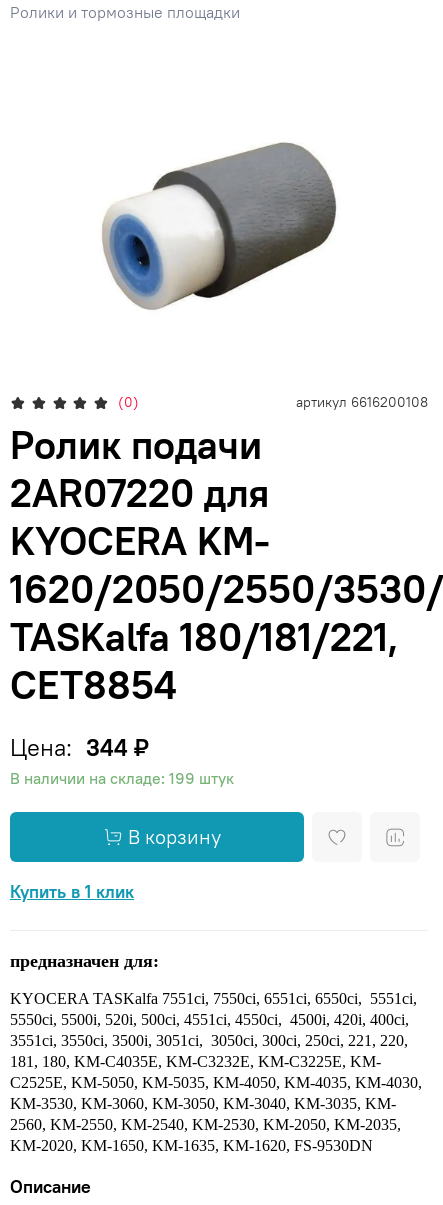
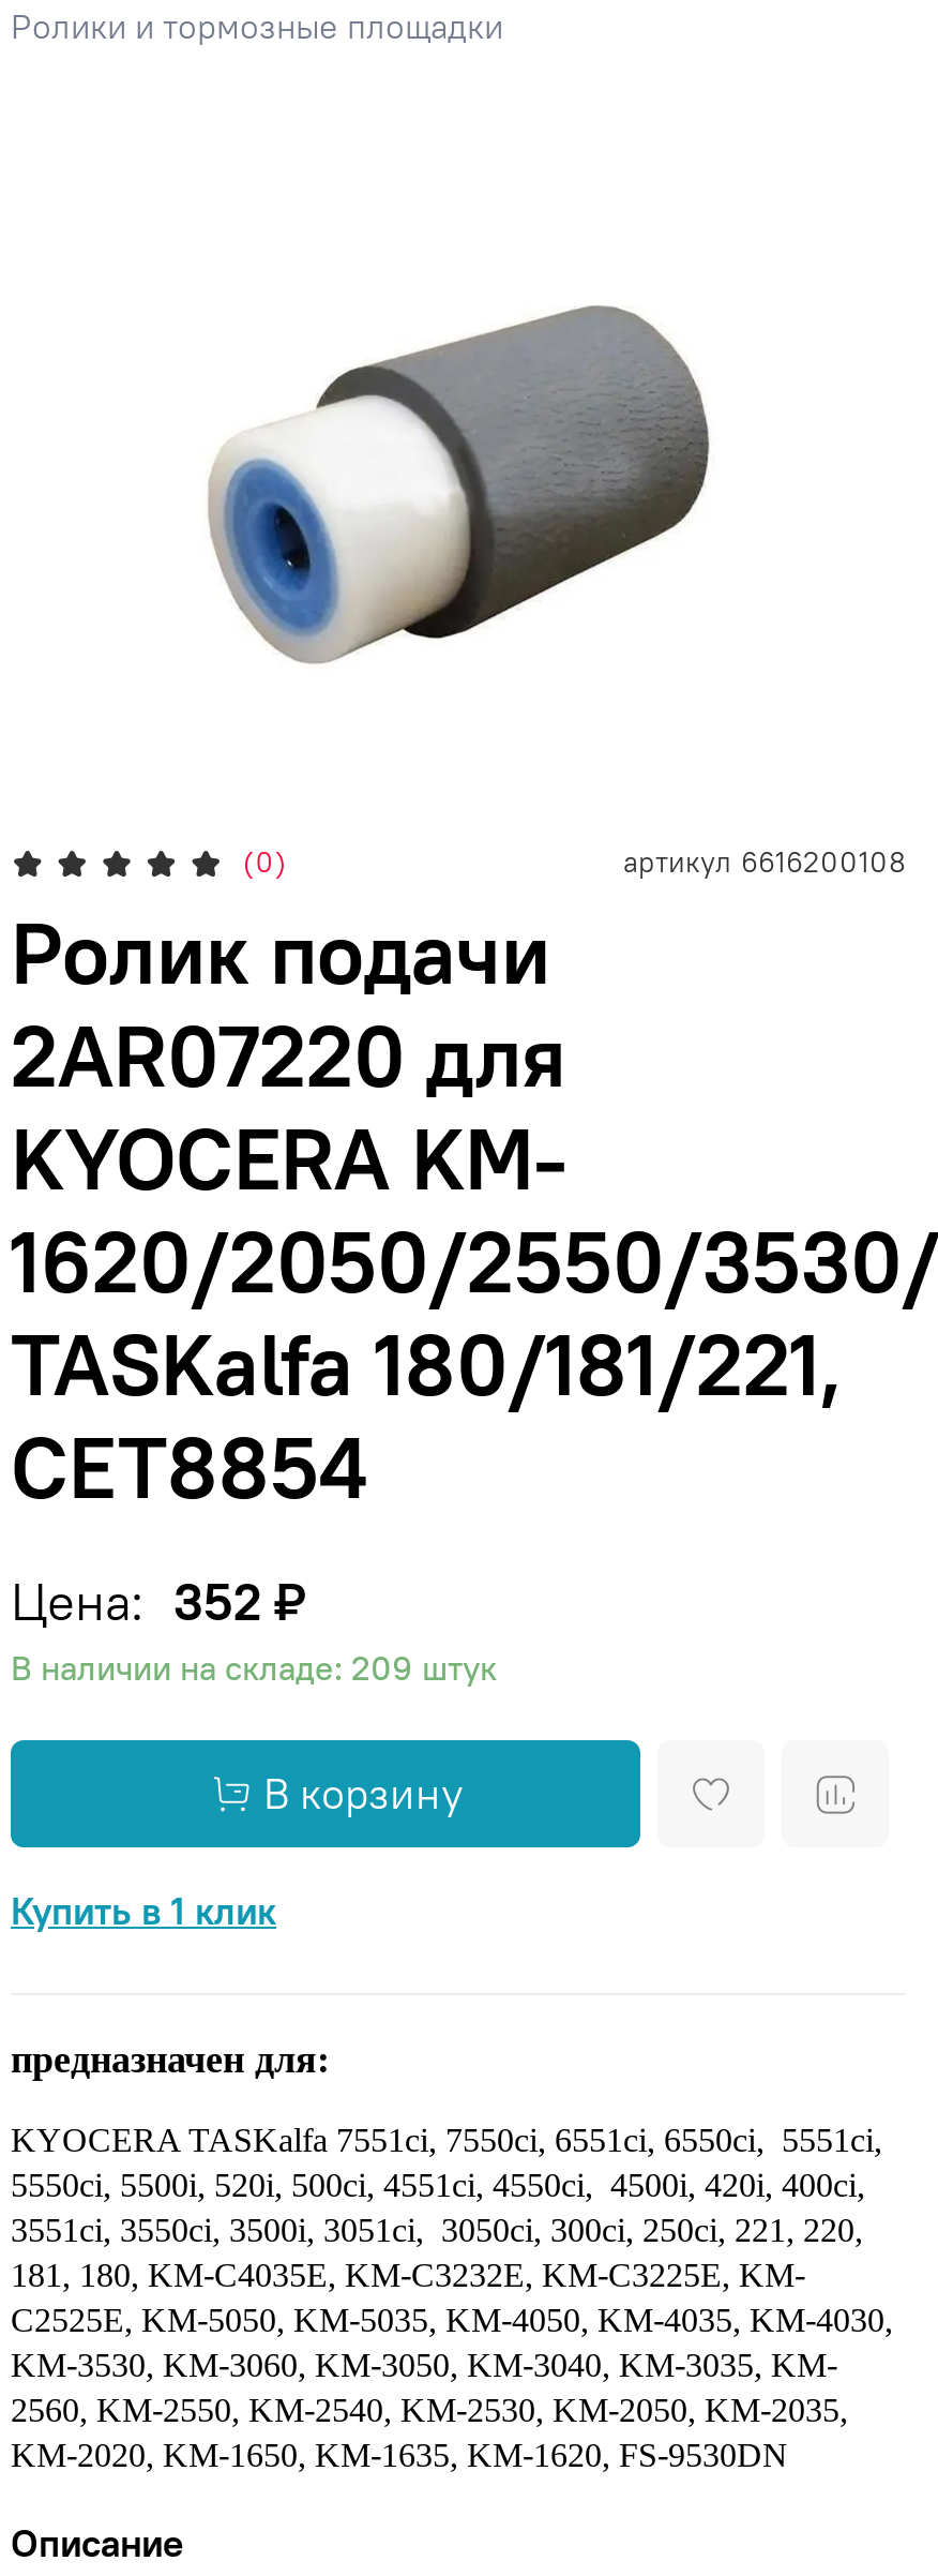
- Цена: 344 ₽
+ Цена: 352 ₽

- В наличии на складе: 199 штук
+ В наличии на складе: 209 штук
